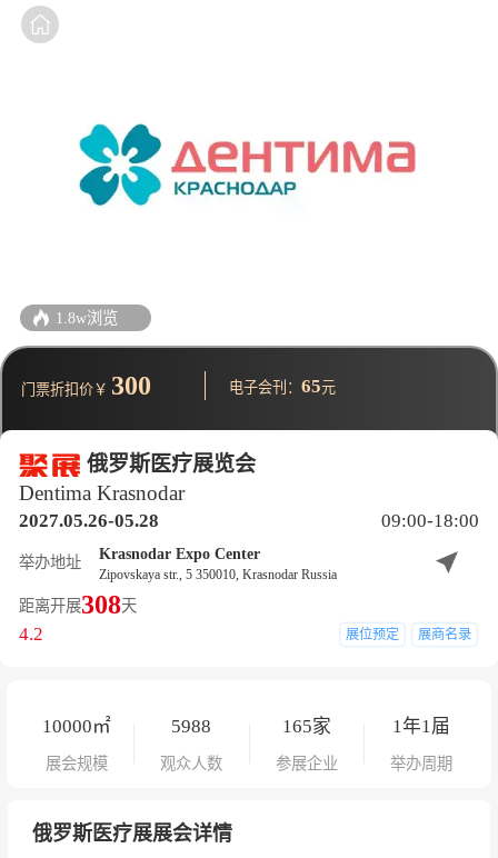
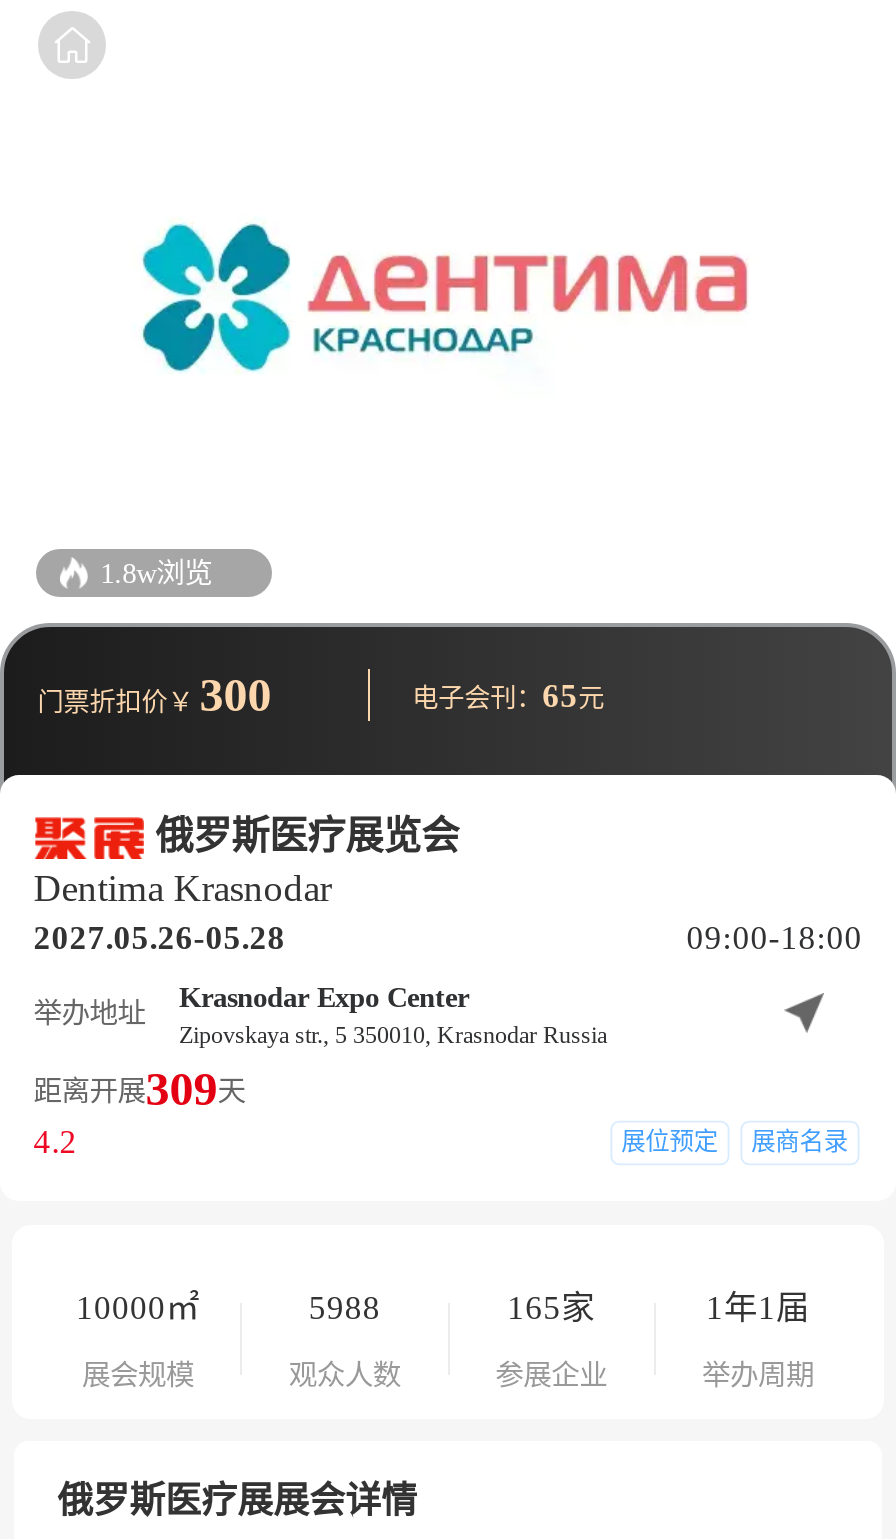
- 距离开展308天
+ 距离开展309天
